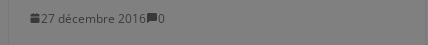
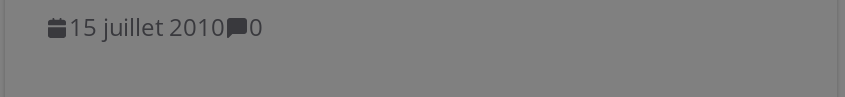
- 27 décembre 2016 0
+ 15 juillet 2010 0
